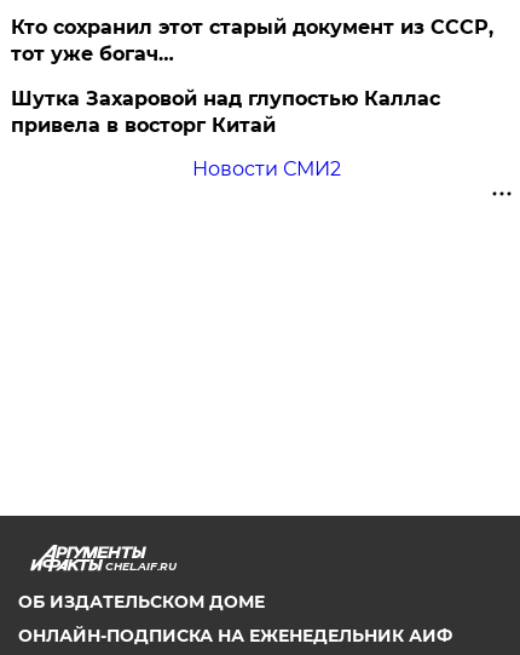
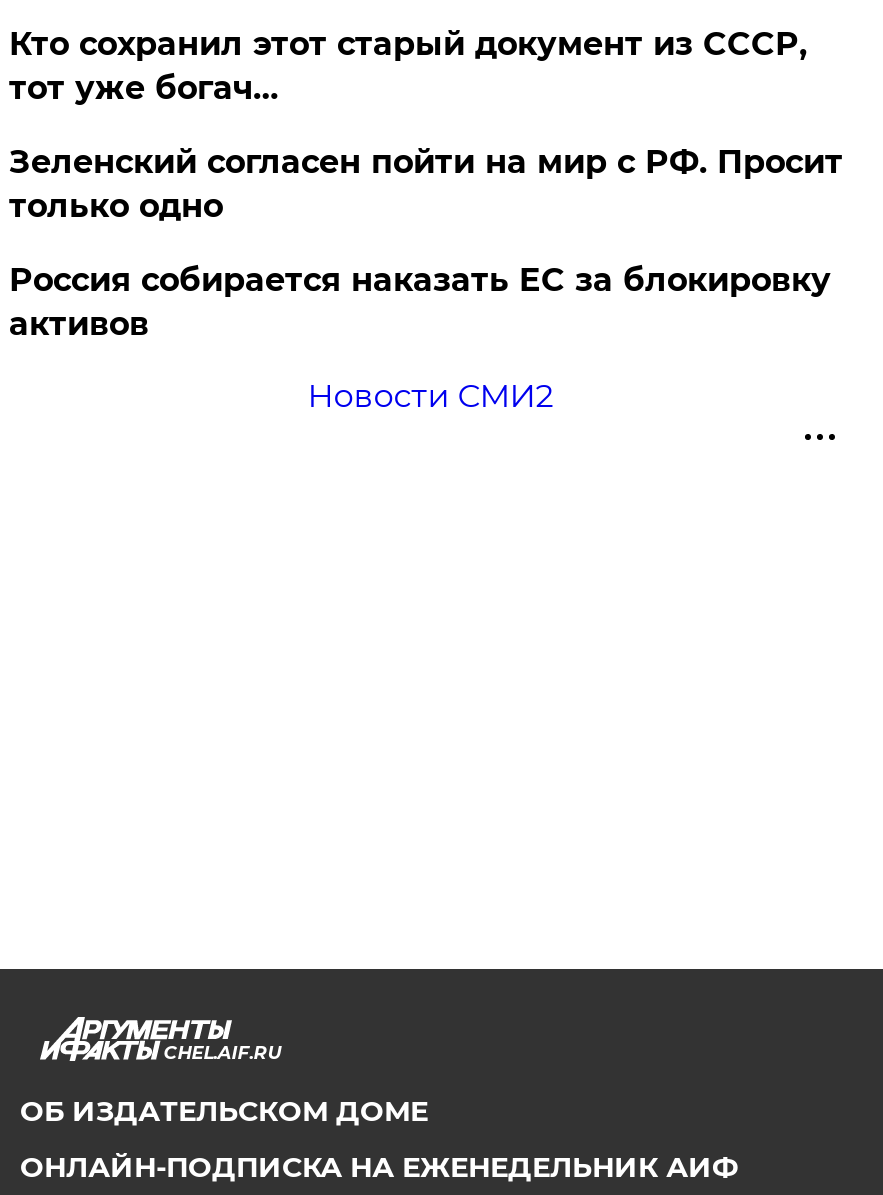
- Шутка Захаровой над глупостью Каллас
- привела в восторг Китай
+ Зеленский согласен пойти на мир с РФ. Просит
+ только одно
+ Россия собирается наказать EC за блокировку
+ активов
